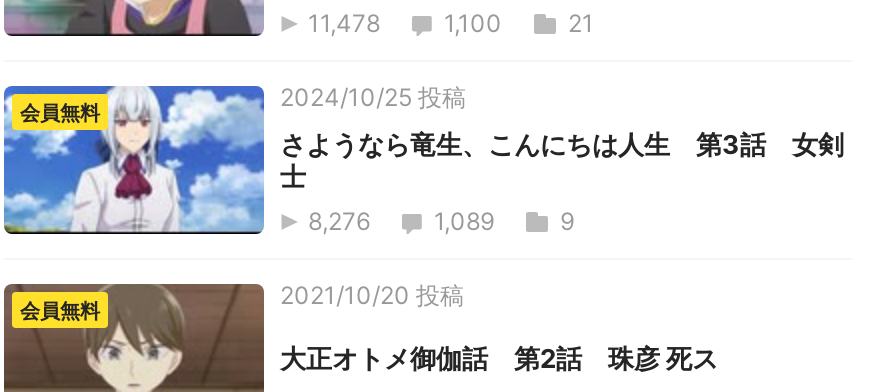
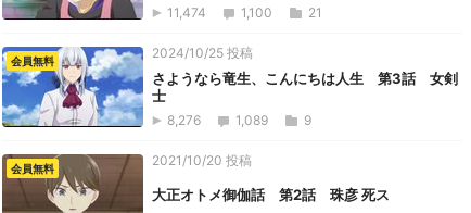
- 11,478
+ 11,474
